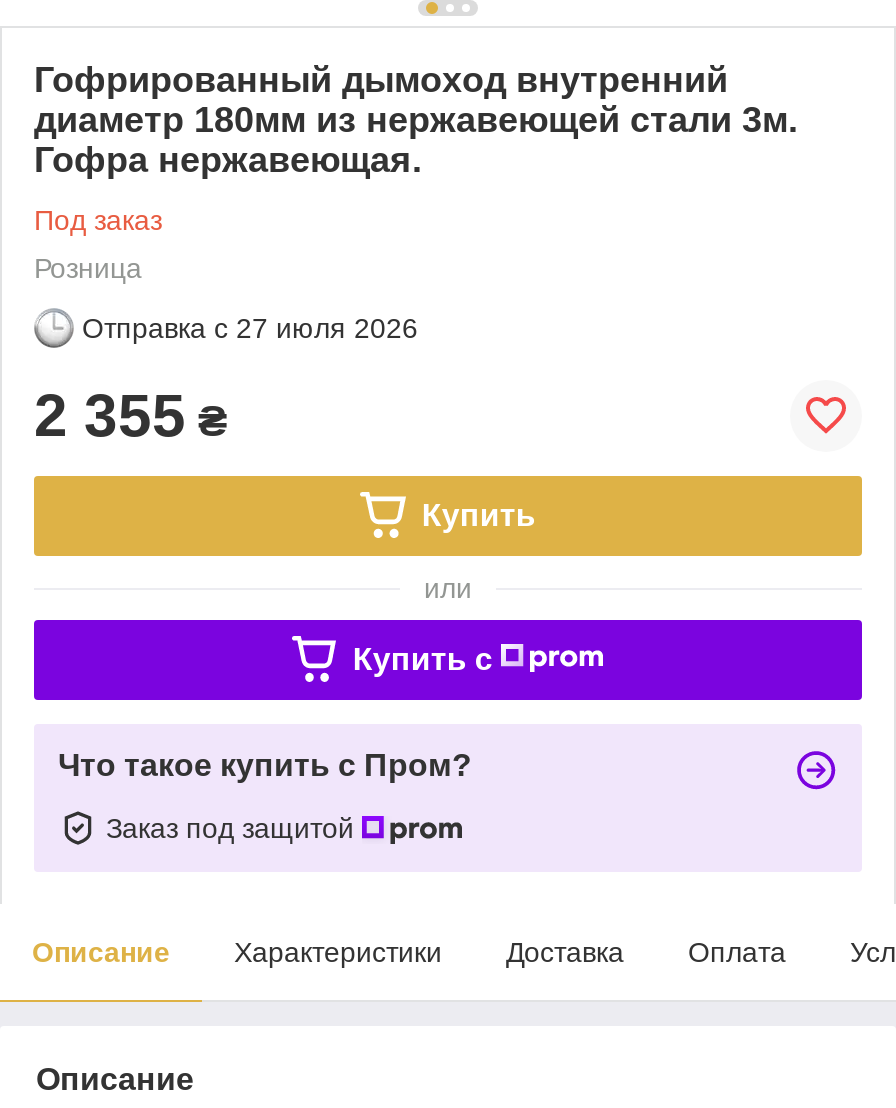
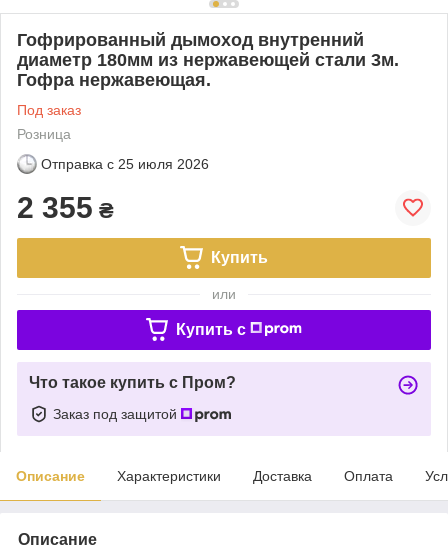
- Отправка с 27 июля 2026
+ Отправка с 25 июля 2026
